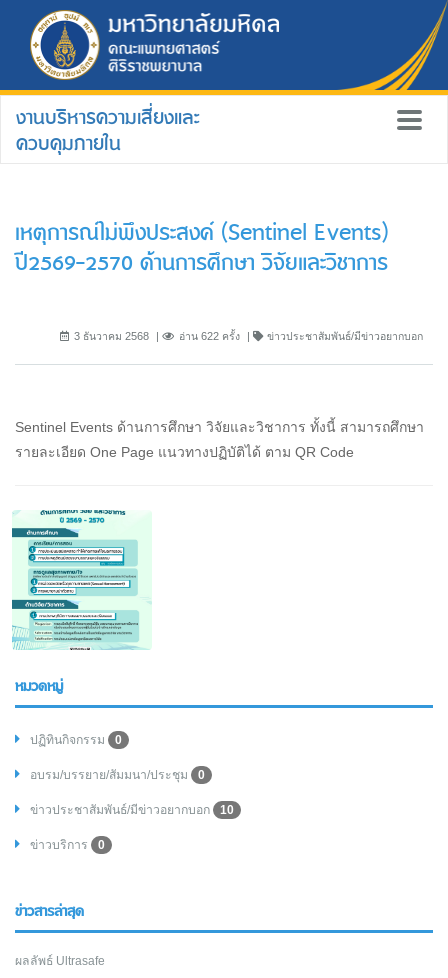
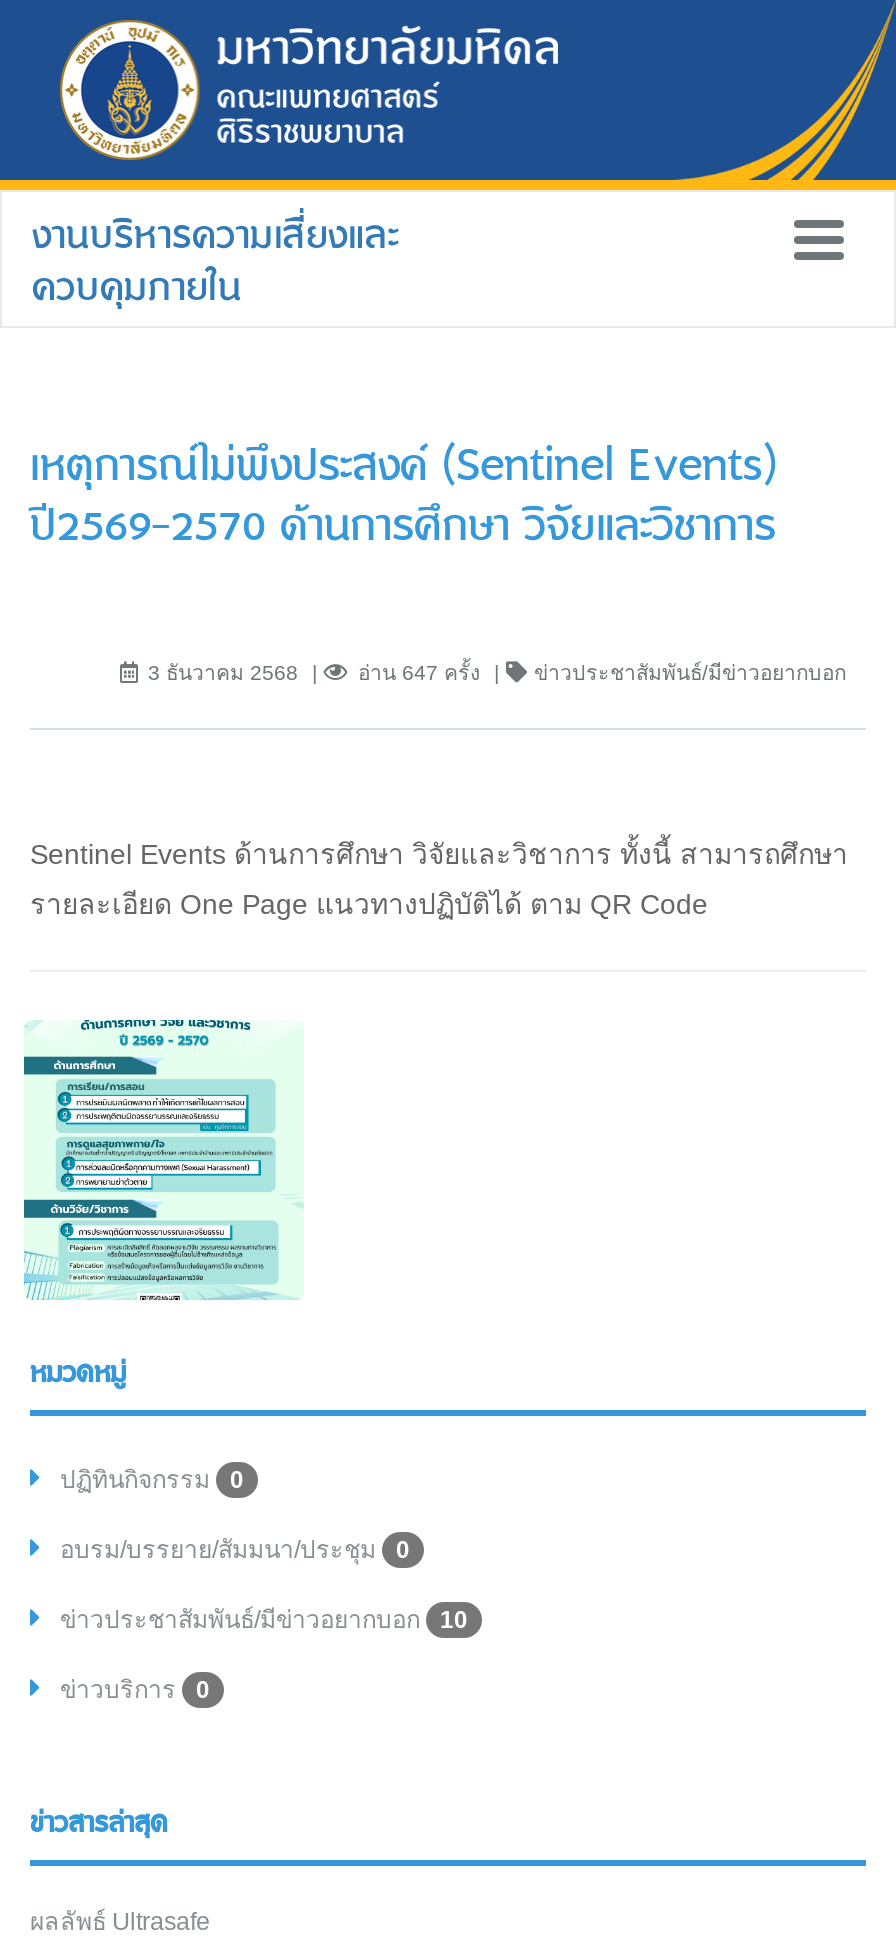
- อ่าน 622 ครั้ง
+ อ่าน 647 ครั้ง
